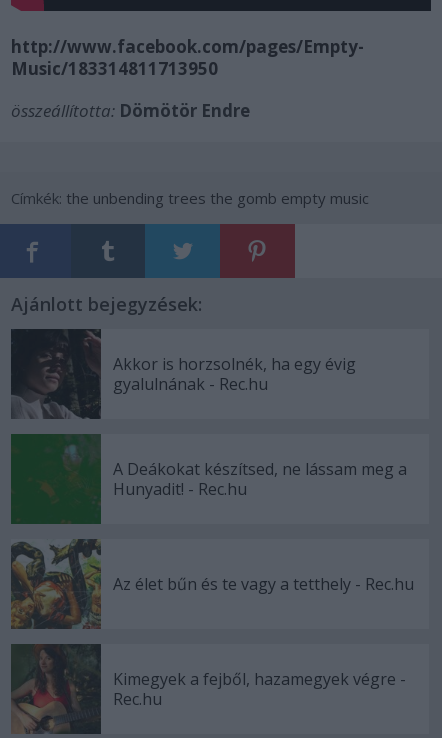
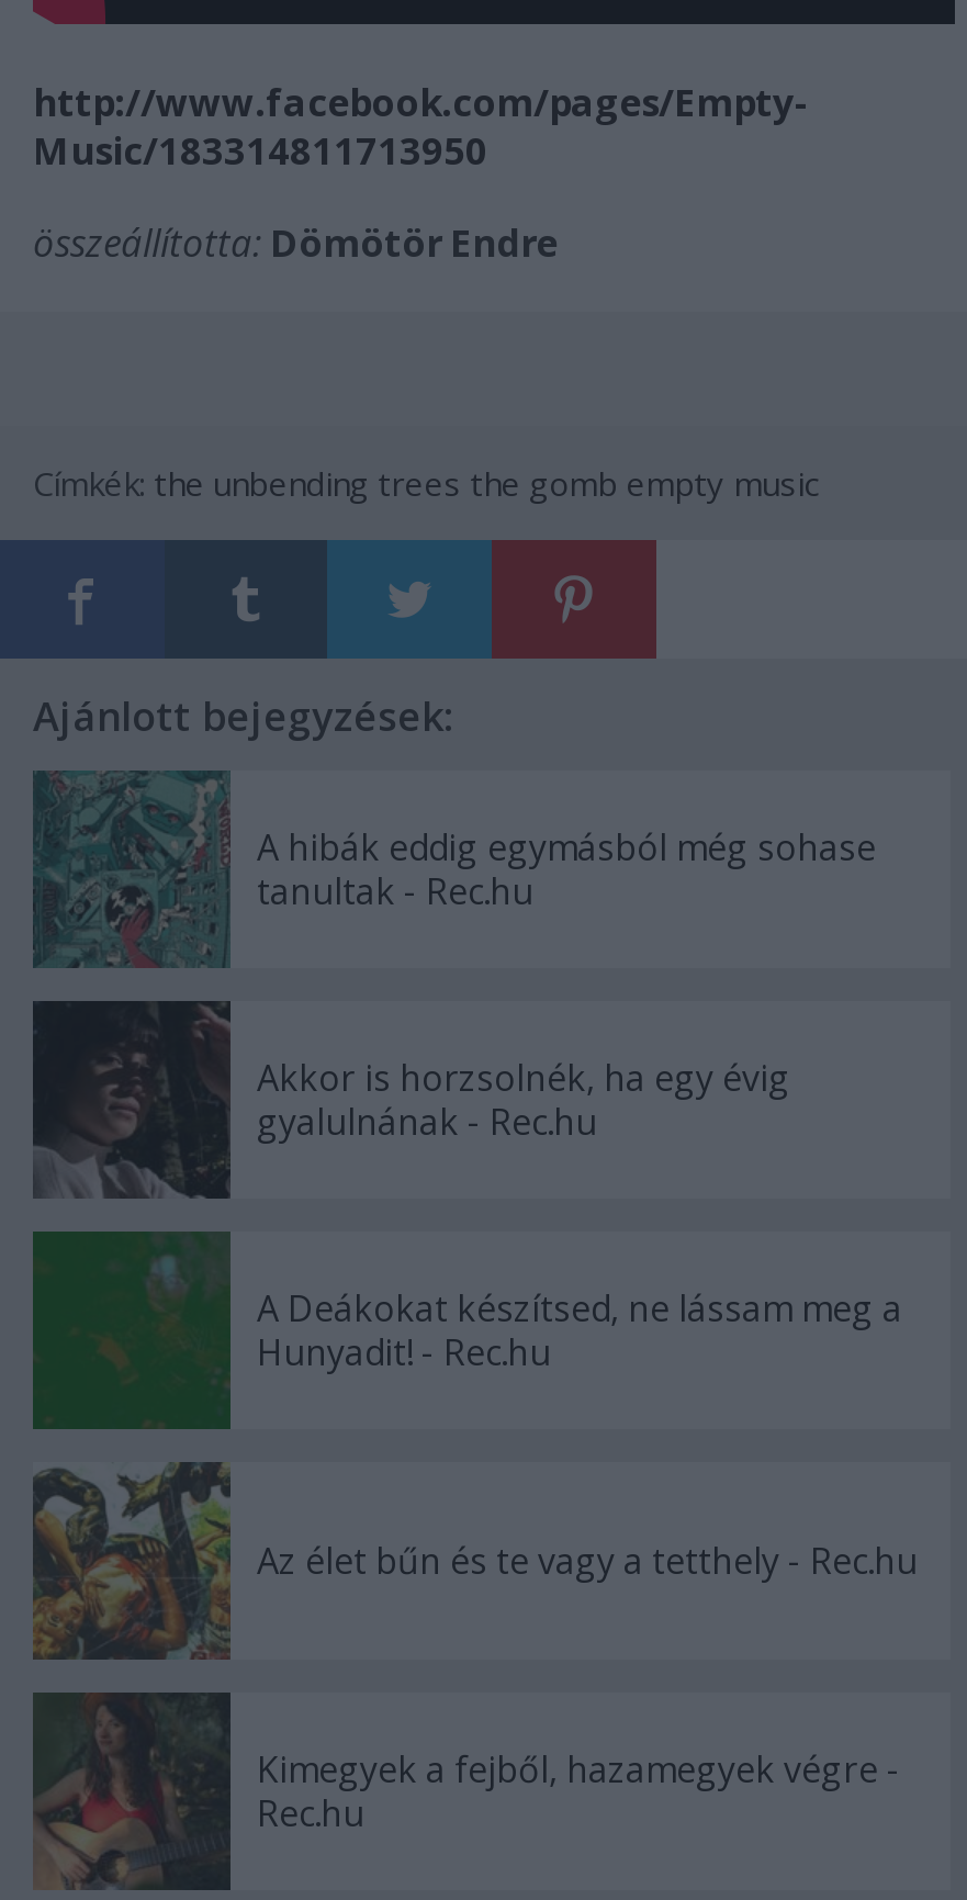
+ [image]
+ A hibák eddig egymásból még sohase
+ tanultak - Rec.hu
